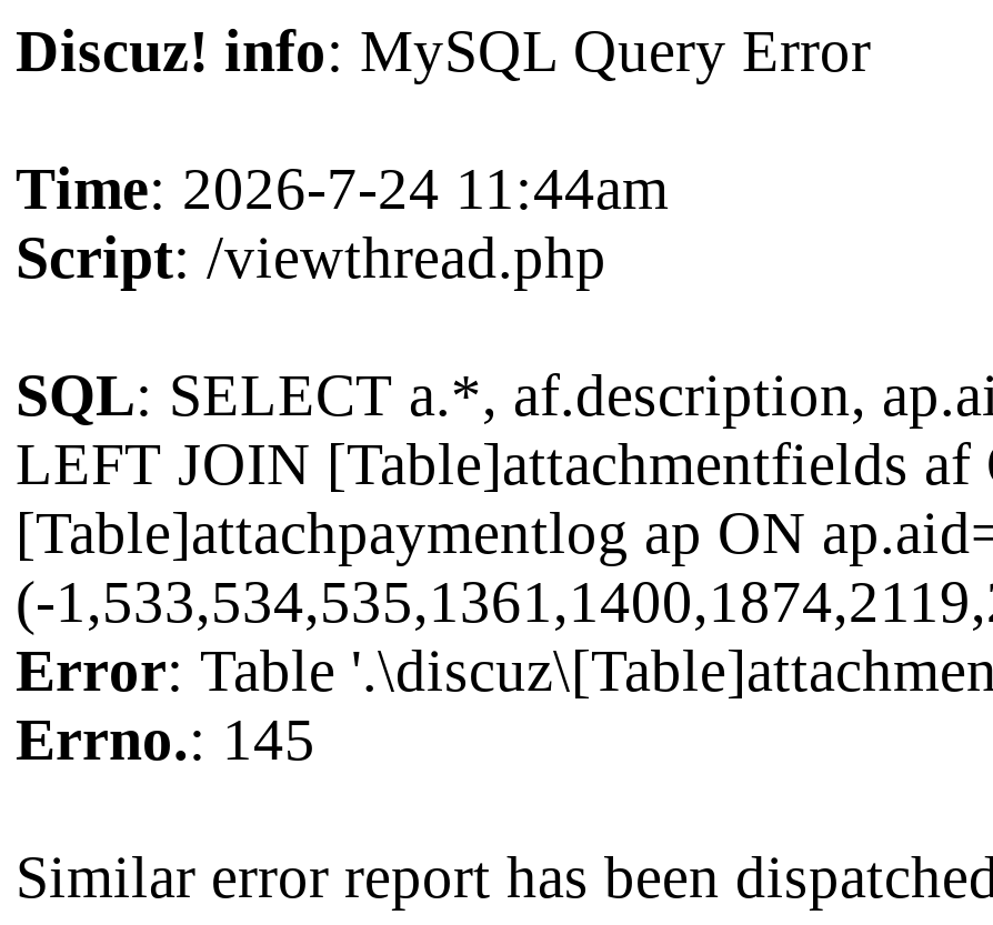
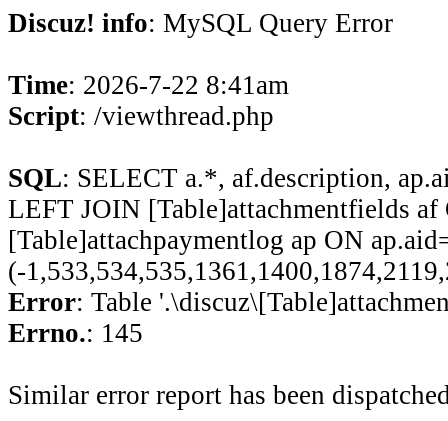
- Time: 2026-7-24 11:44am
+ Time: 2026-7-22 8:41am
